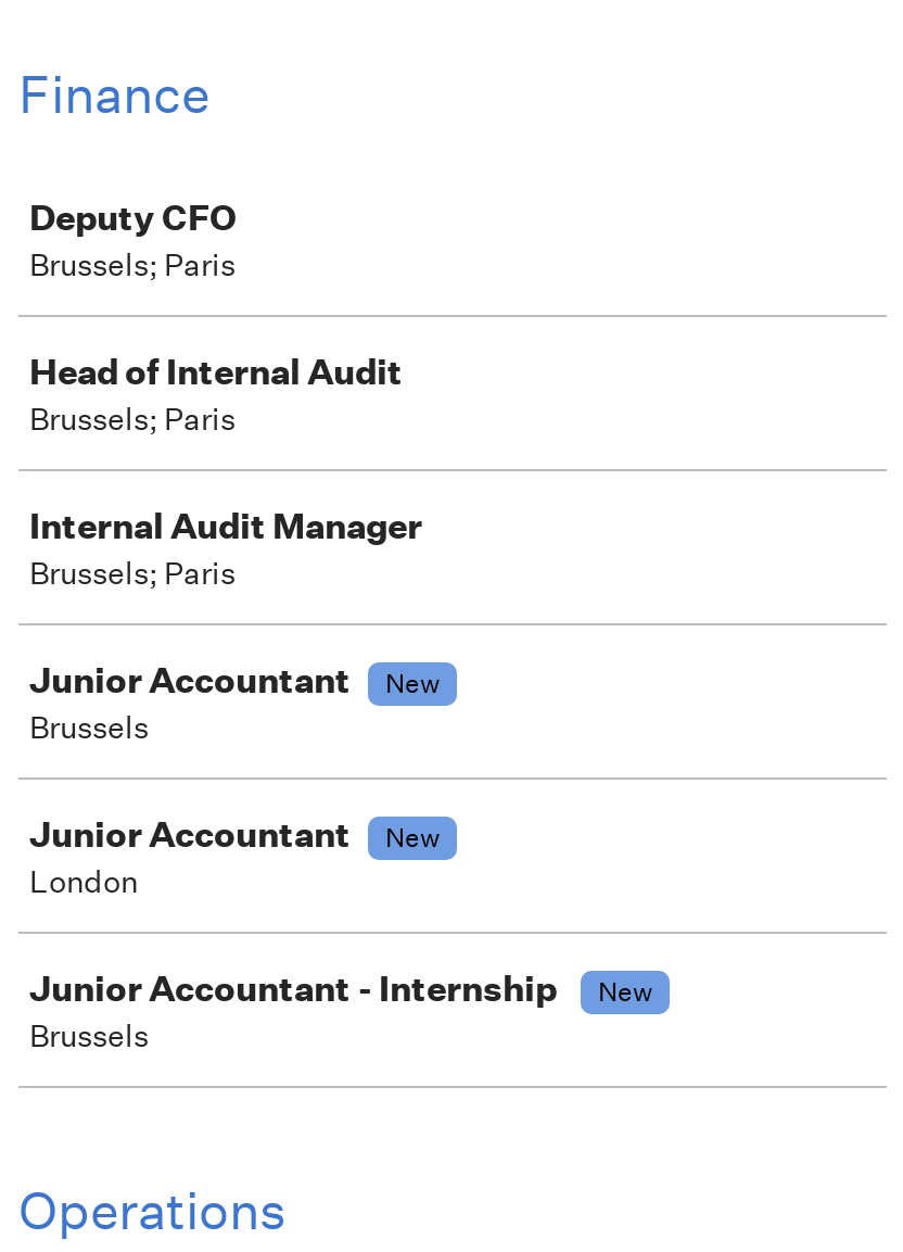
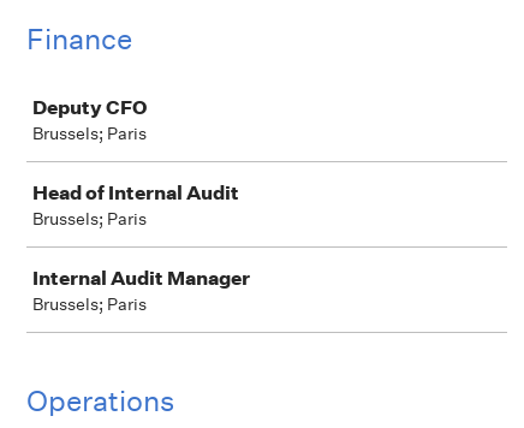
- Junior Accountant
- New
- Brussels
- Junior Accountant
- New
- London
- Junior Accountant - Internship
- New
- Brussels
